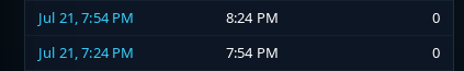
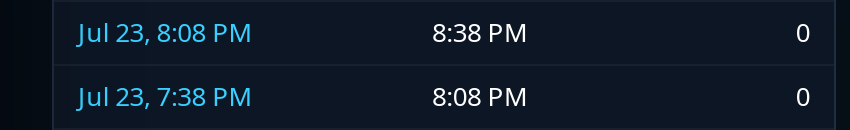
- Jul 21, 7:54 PM
+ Jul 23, 8:08 PM

- 8:24 PM
+ 8:38 PM

- Jul 21, 7:24 PM
+ Jul 23, 7:38 PM

- 7:54 PM
+ 8:08 PM
